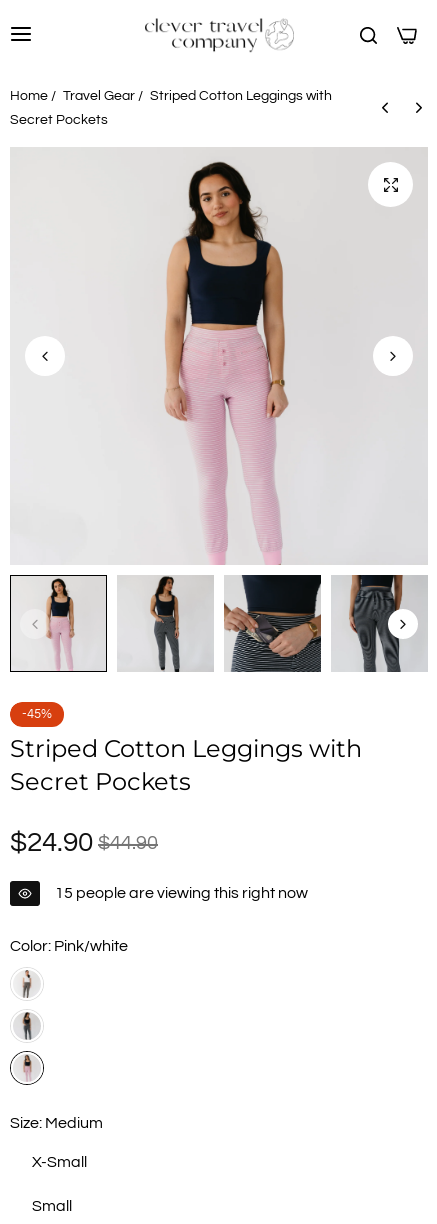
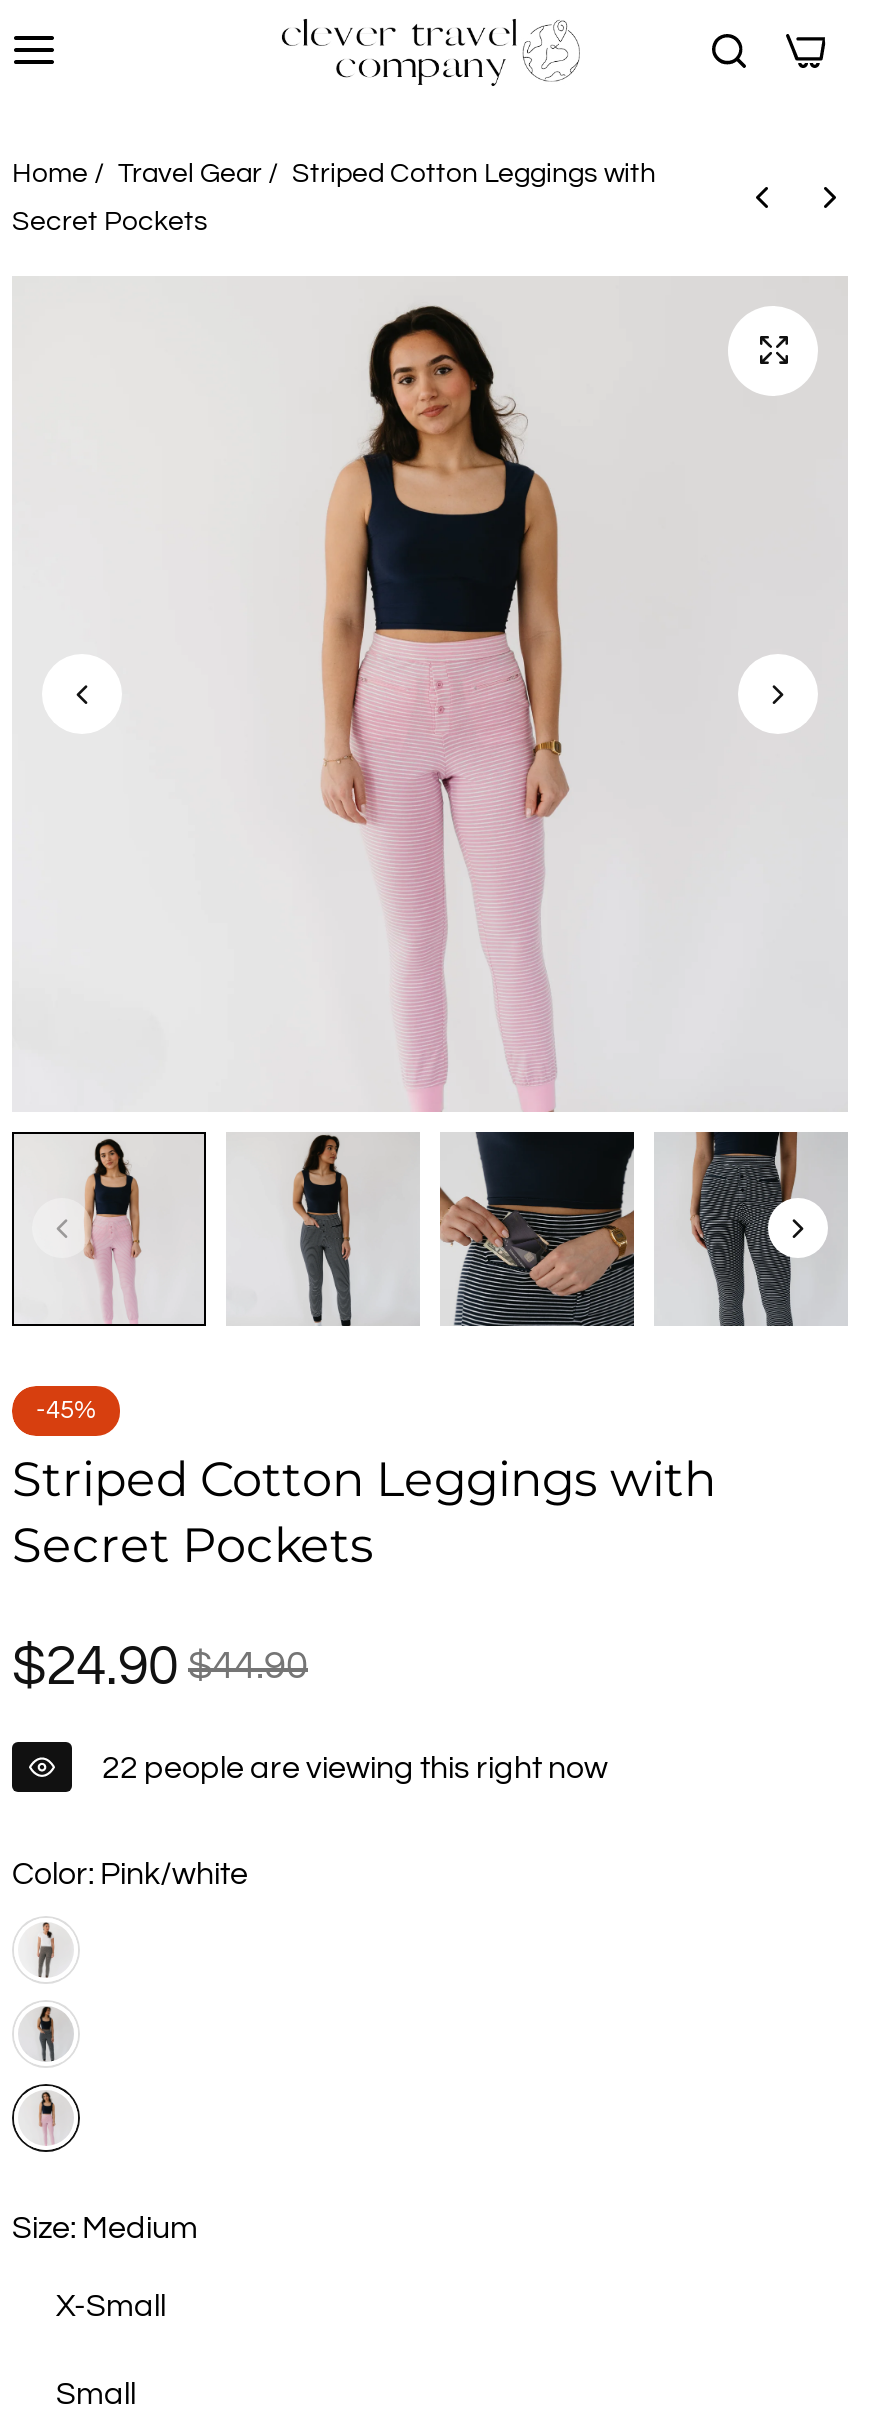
- 15 people are viewing this right now
+ 22 people are viewing this right now
